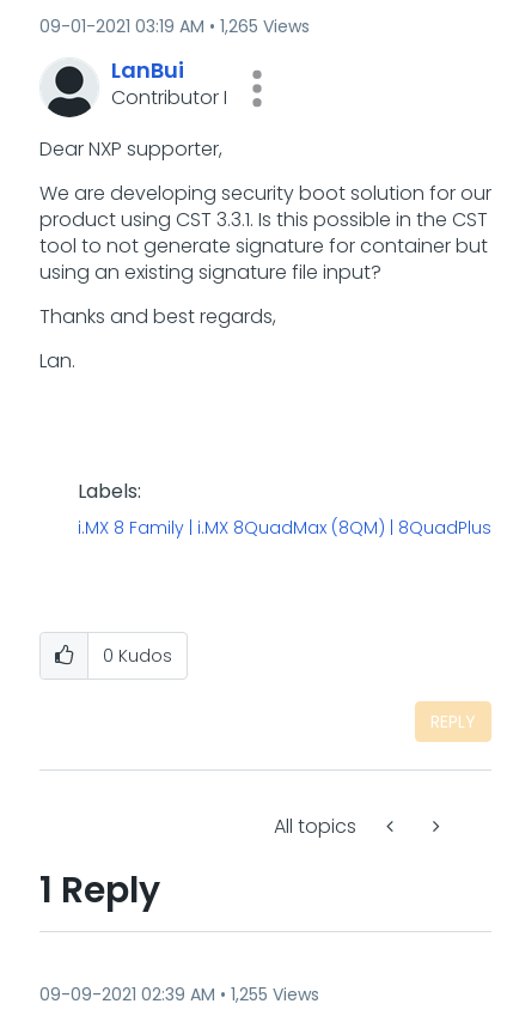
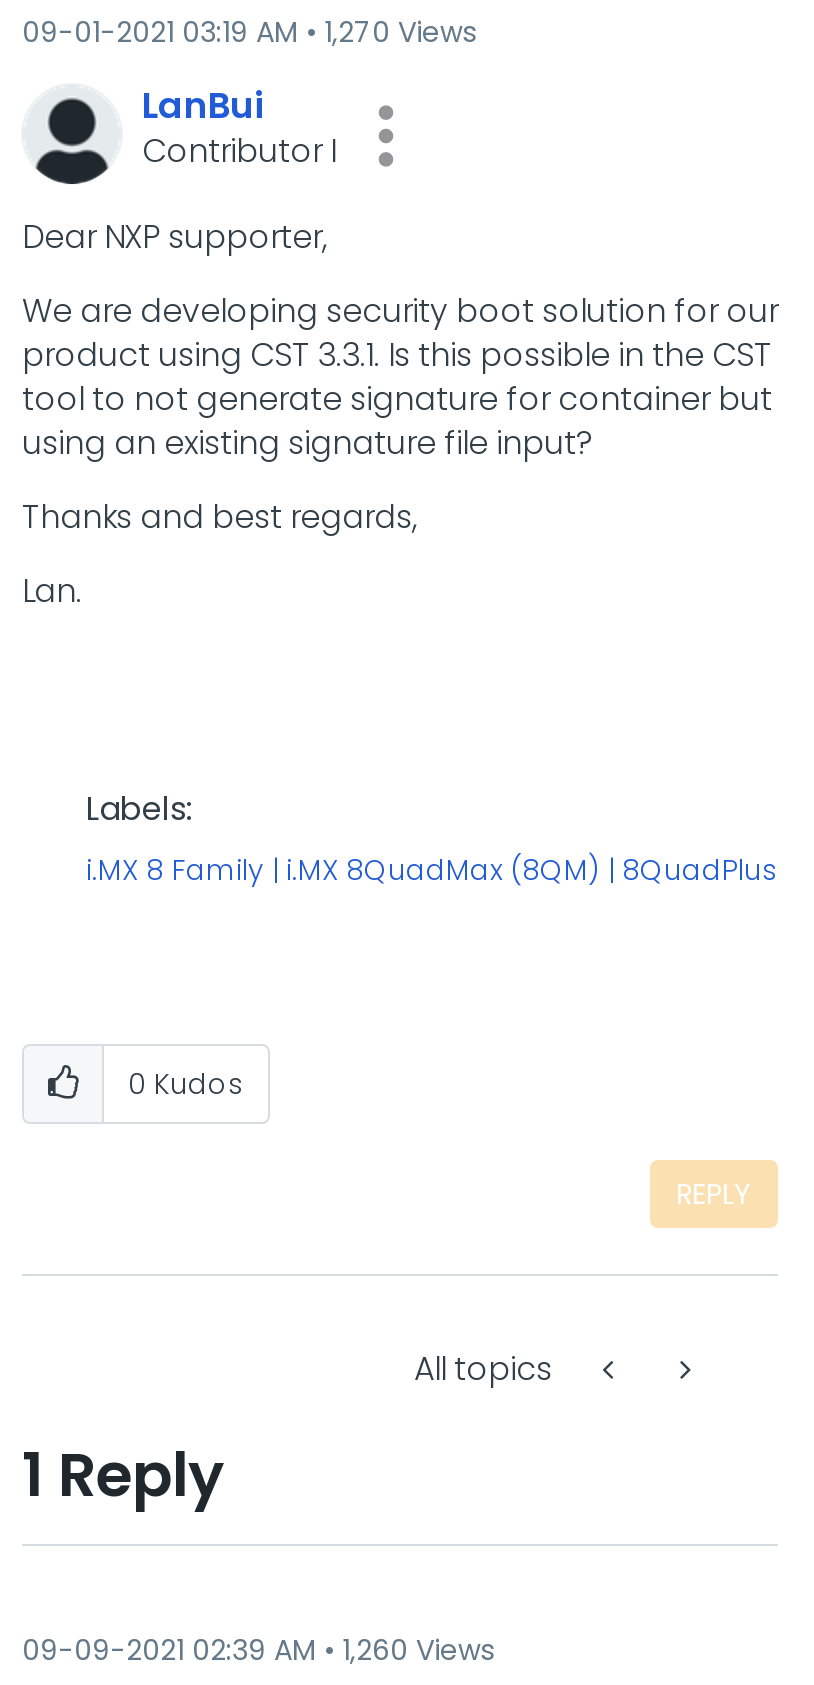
- 09-01-2021 03:19 AM 1,265 Views
+ 09-01-2021 03:19 AM 1,270 Views

- 09-09-2021 02:39 AM 1,255 Views
+ 09-09-2021 02:39 AM 1,260 Views
